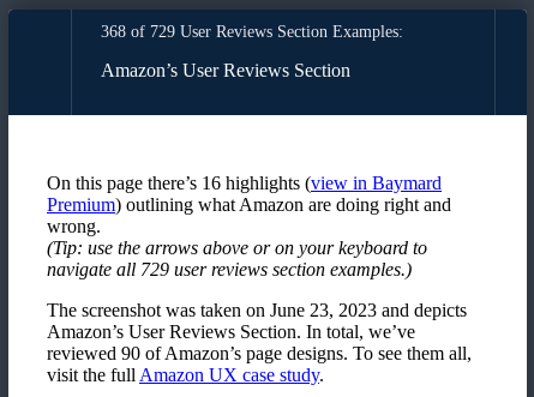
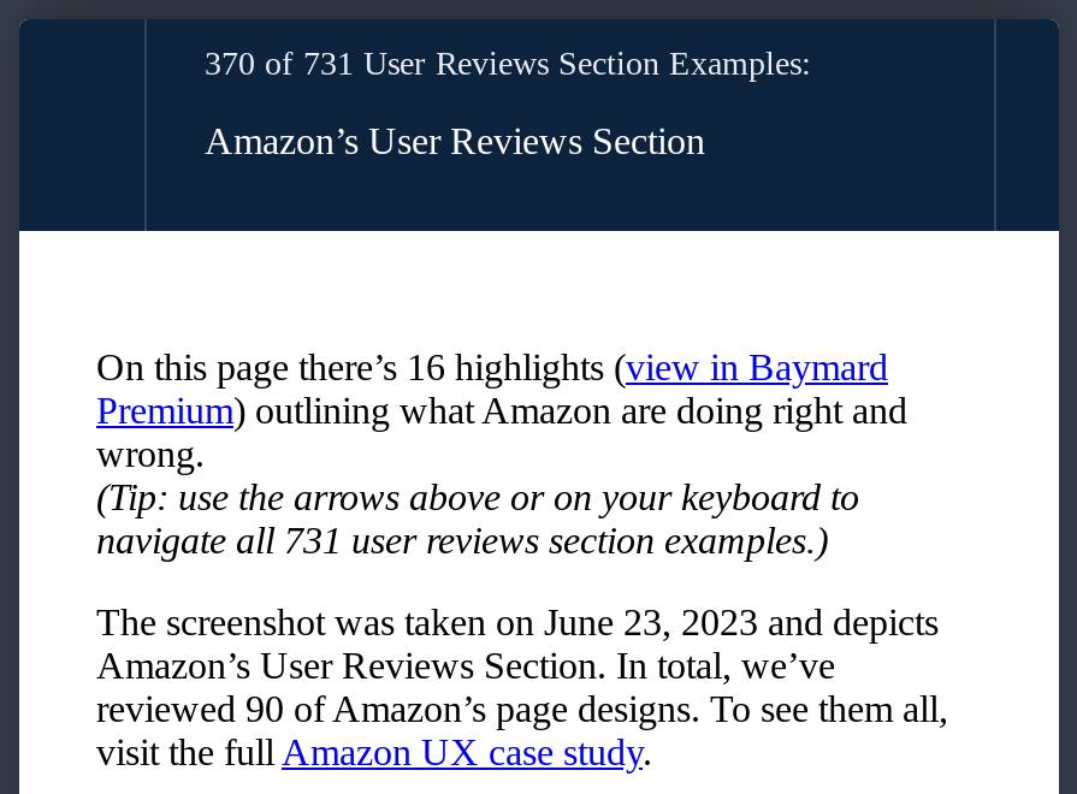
- 368 of 729 User Reviews Section Examples:
+ 370 of 731 User Reviews Section Examples:

- navigate all 729 user reviews section examples.)
+ navigate all 731 user reviews section examples.)
